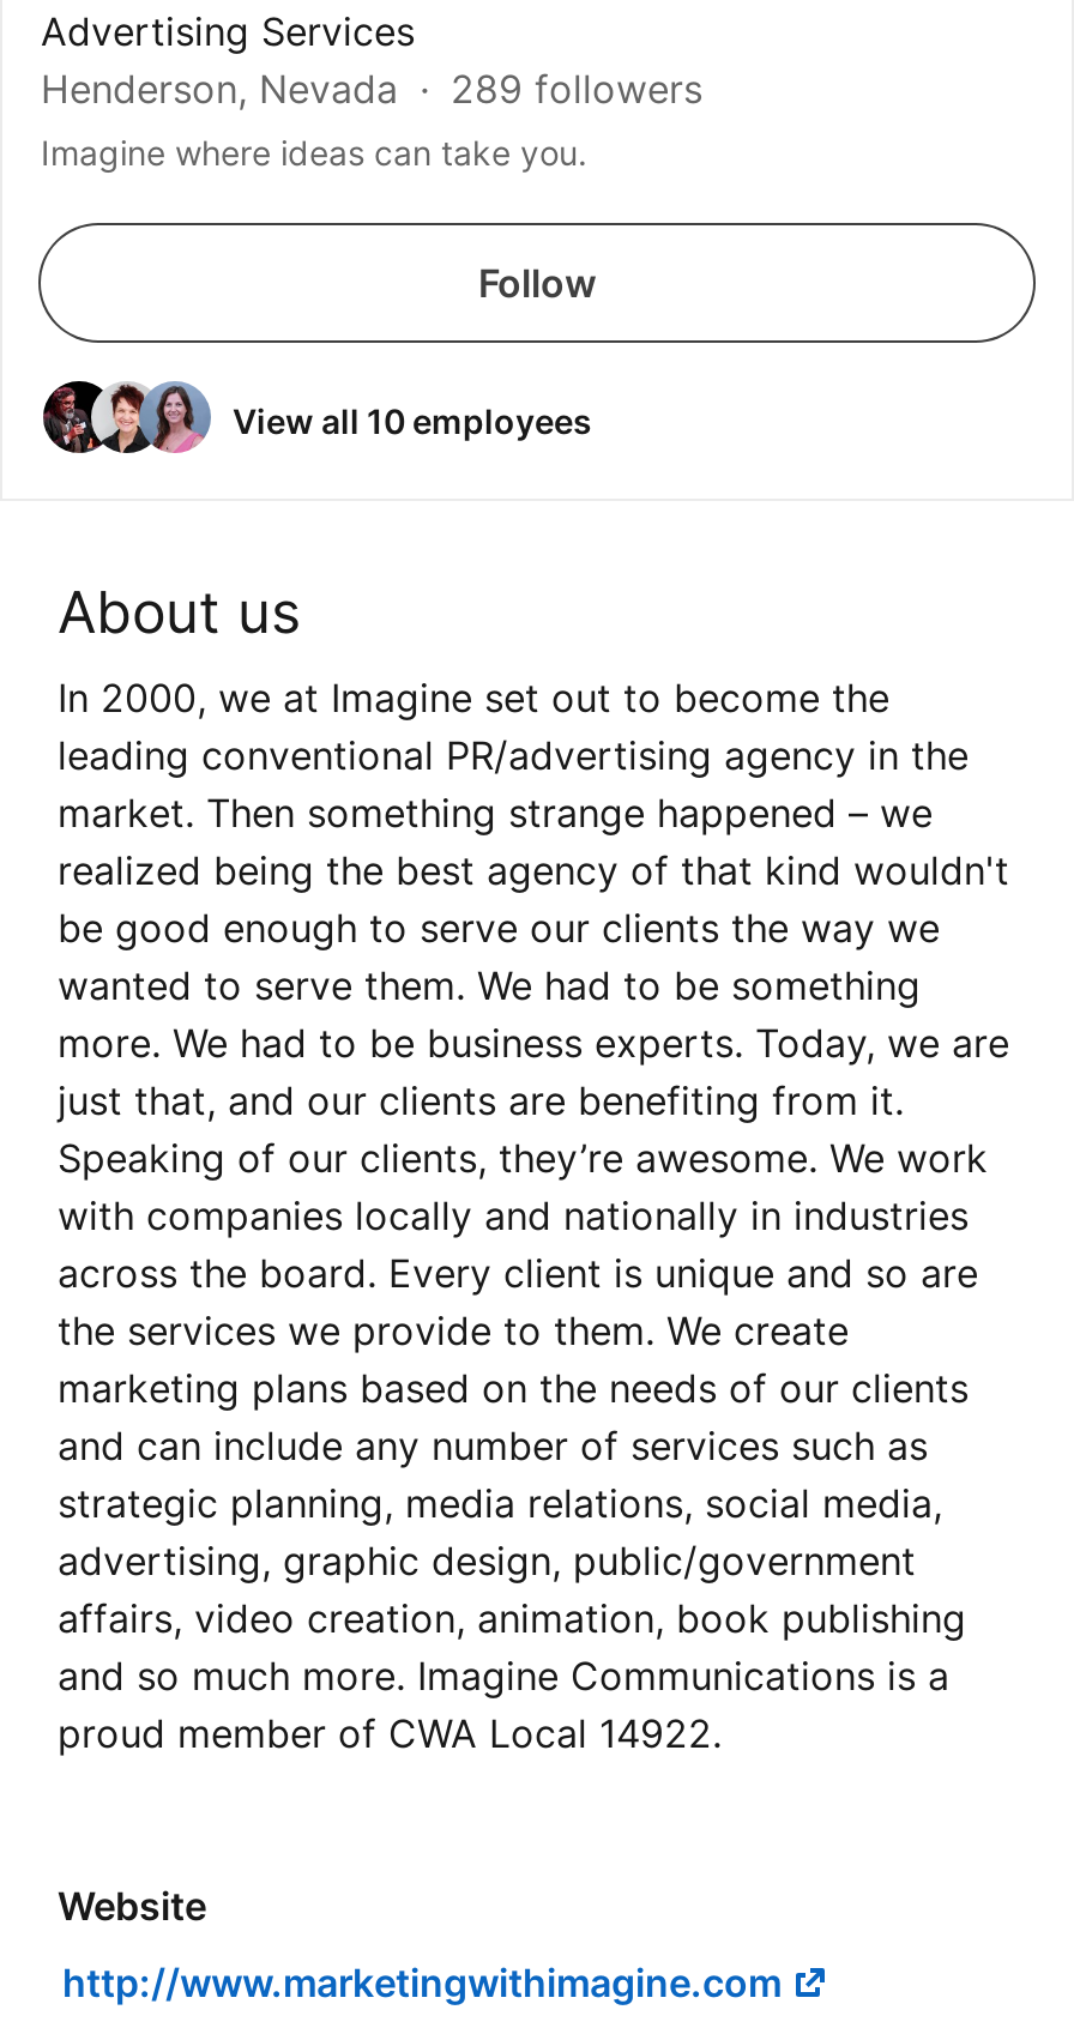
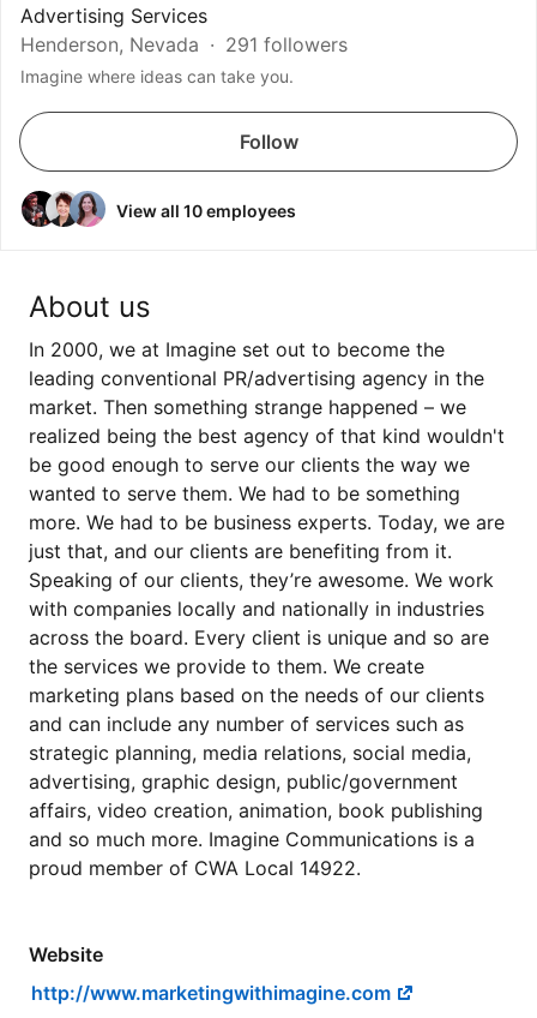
- Henderson, Nevada 289 followers
+ Henderson, Nevada 291 followers
